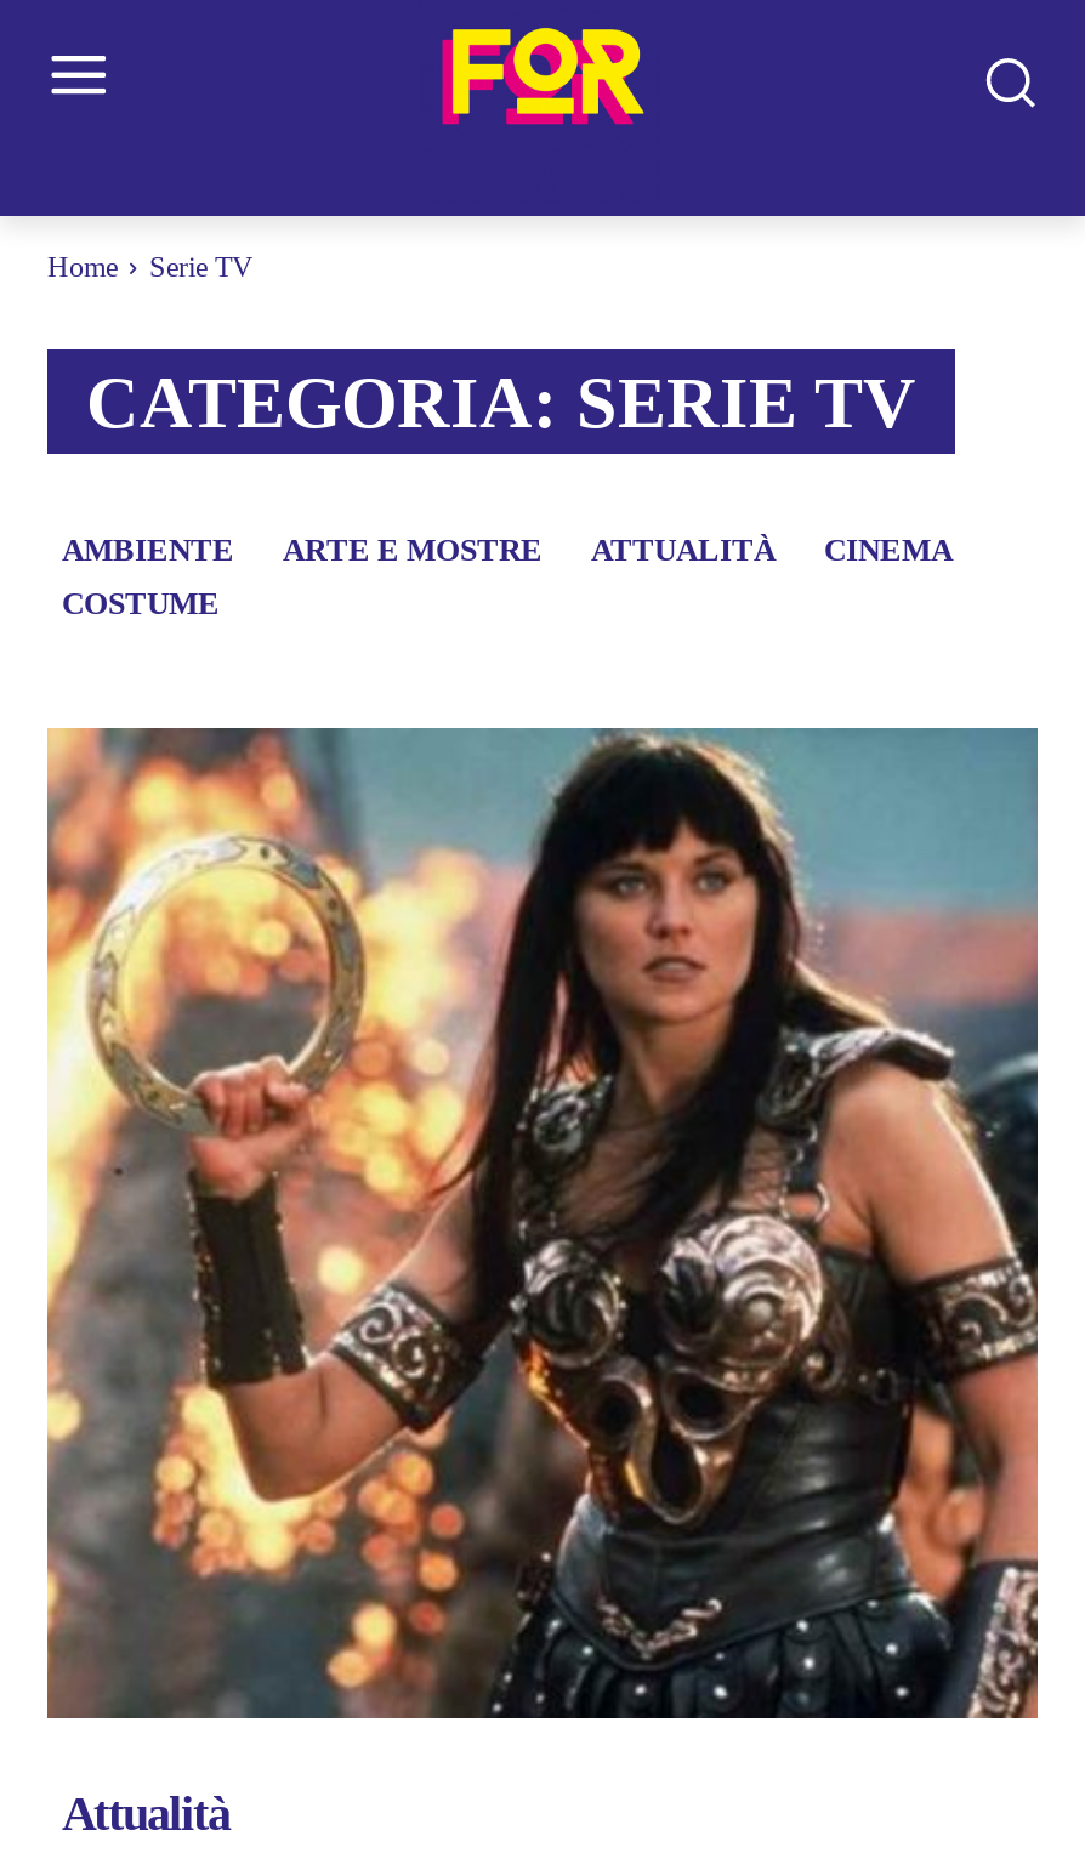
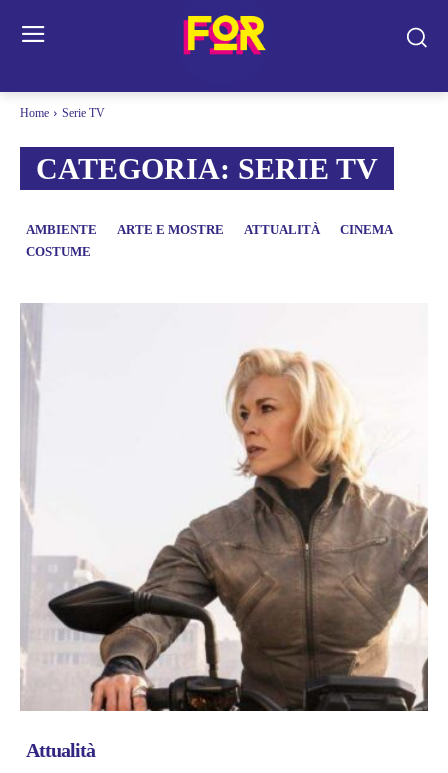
- [image]
+ [image]
